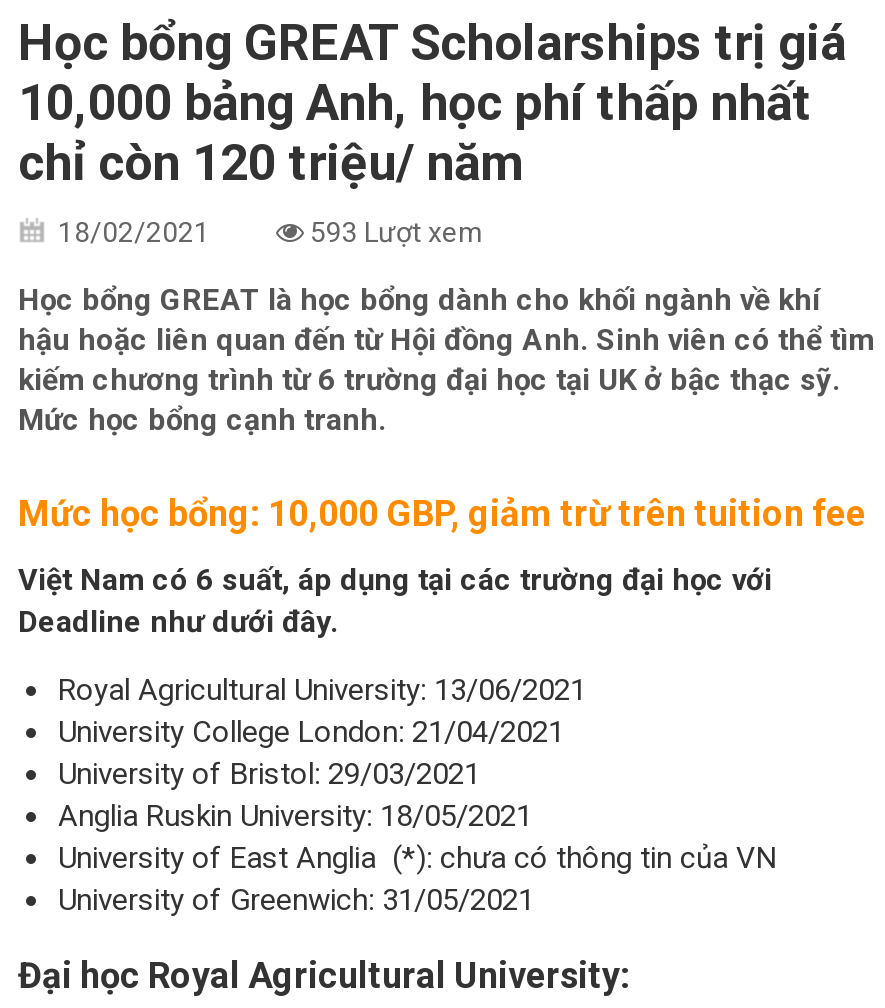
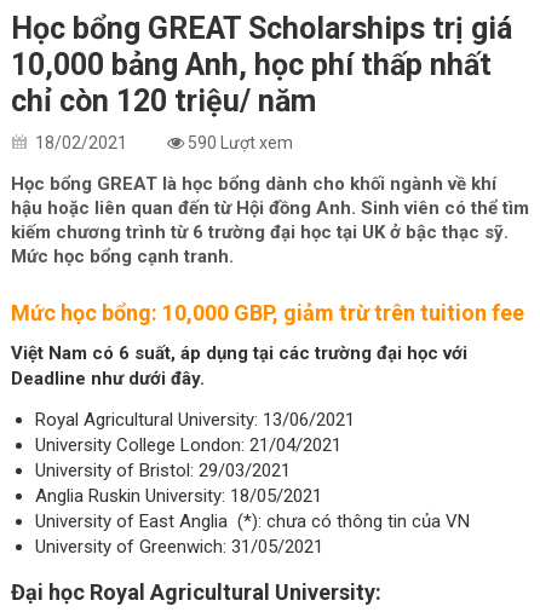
- 593 Lượt xem
+ 590 Lượt xem
